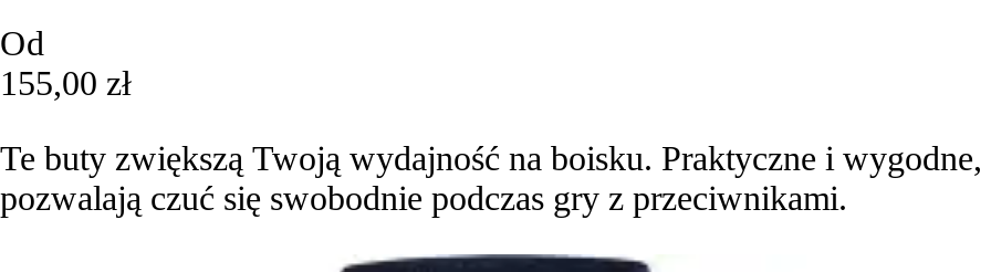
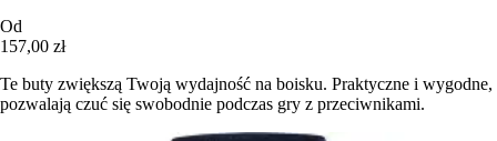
- 155,00 zł
+ 157,00 zł
